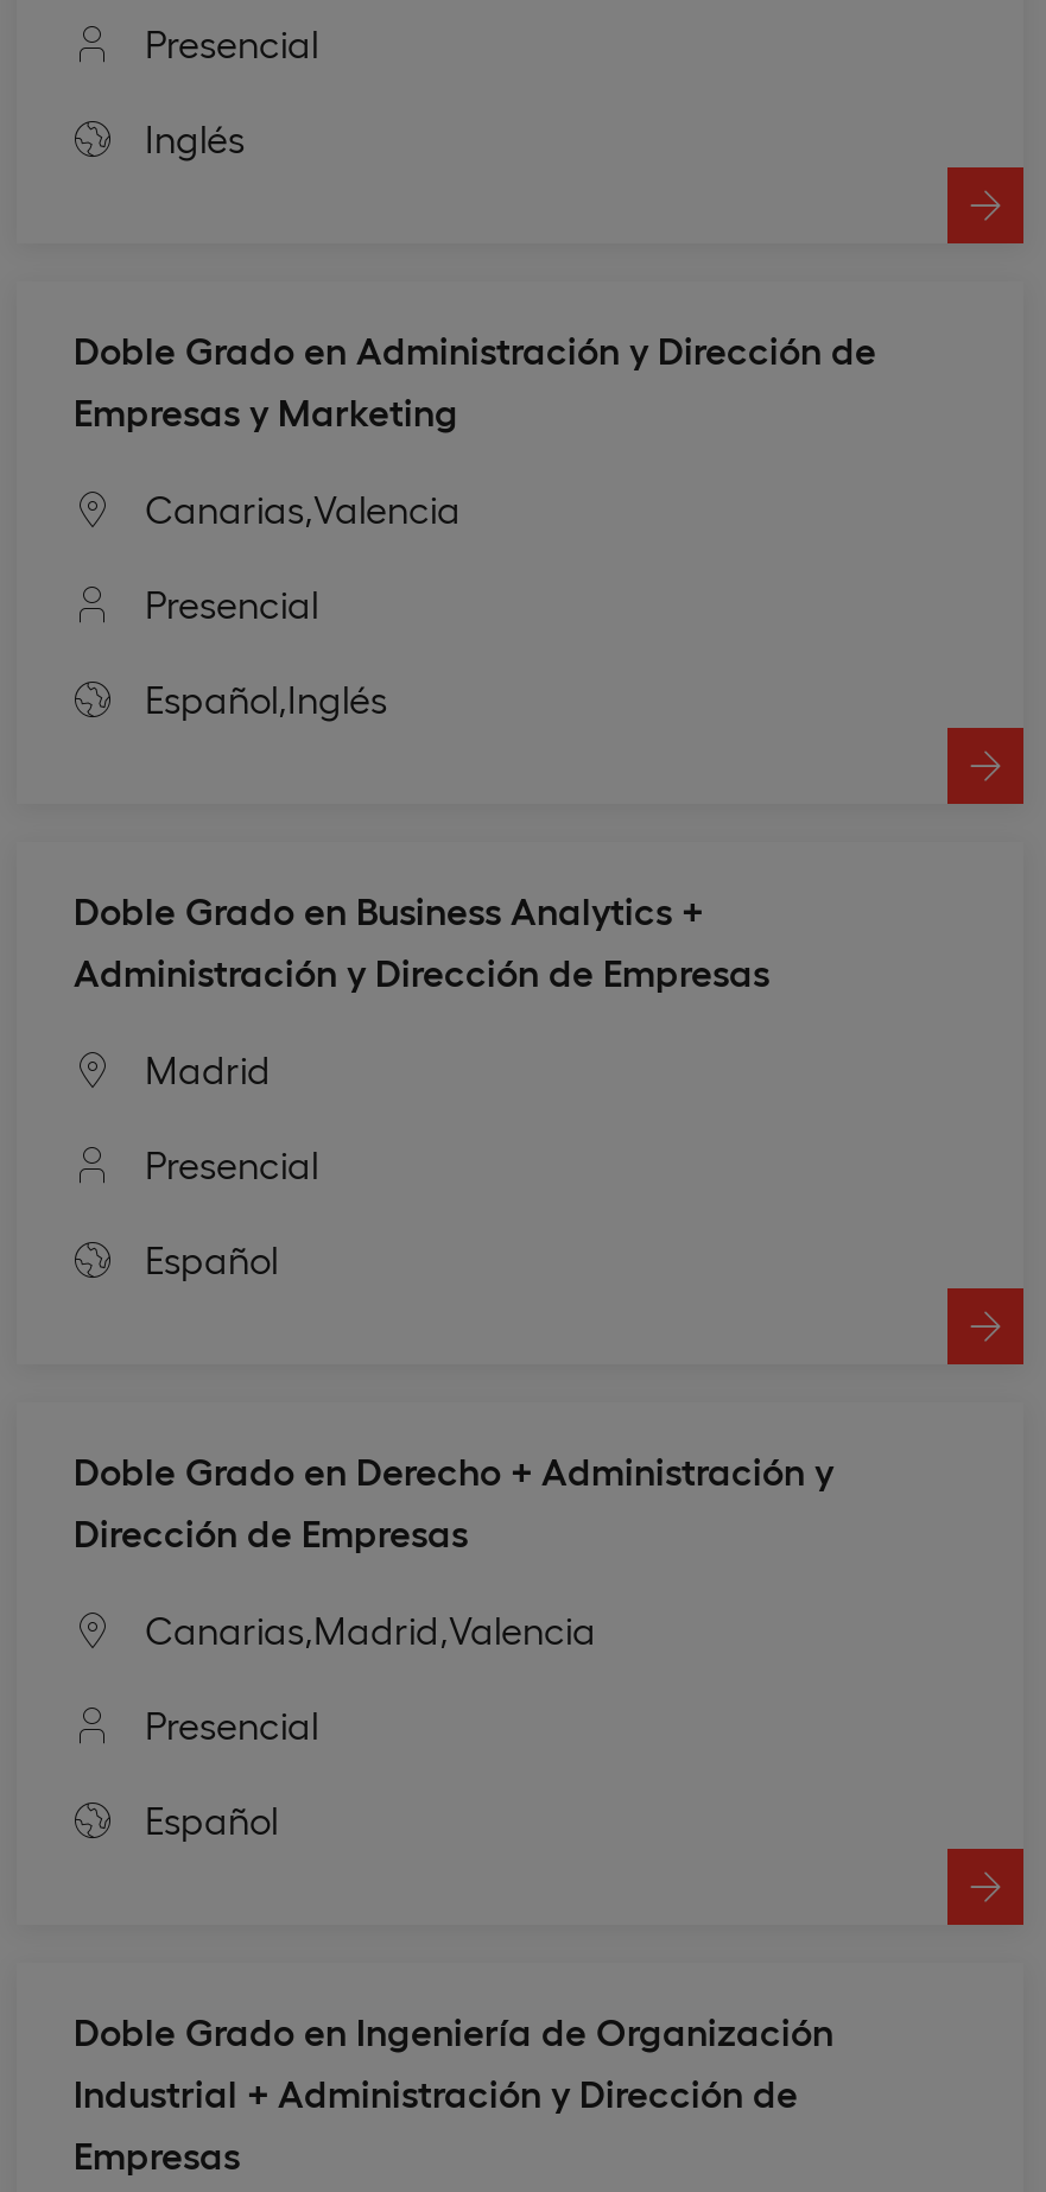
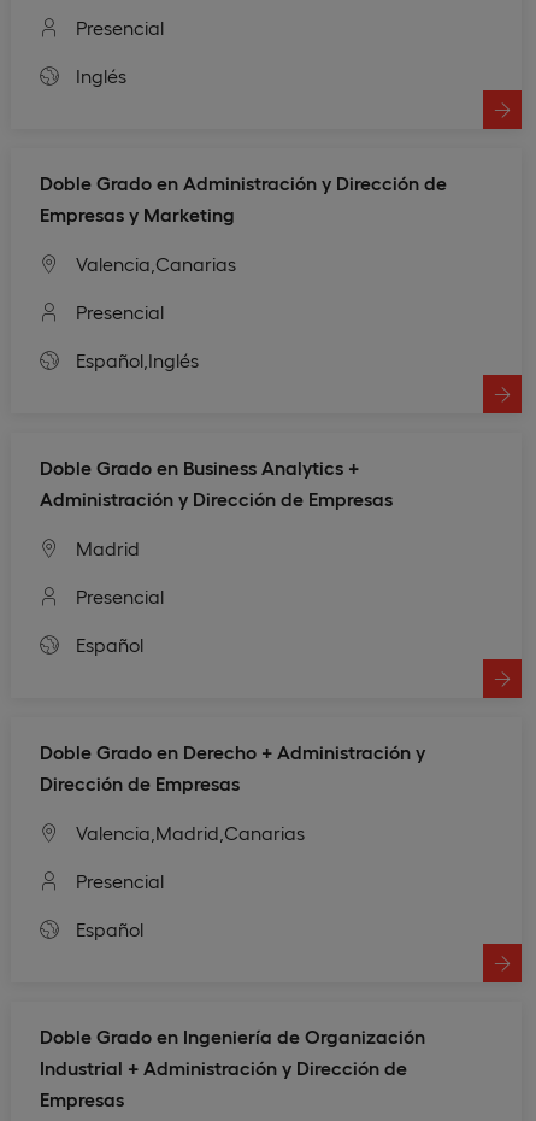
- Canarias,Valencia
+ Valencia,Canarias

- Canarias,Madrid,Valencia
+ Valencia,Madrid,Canarias
